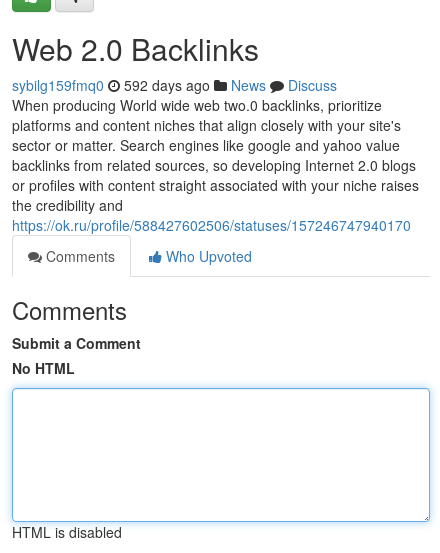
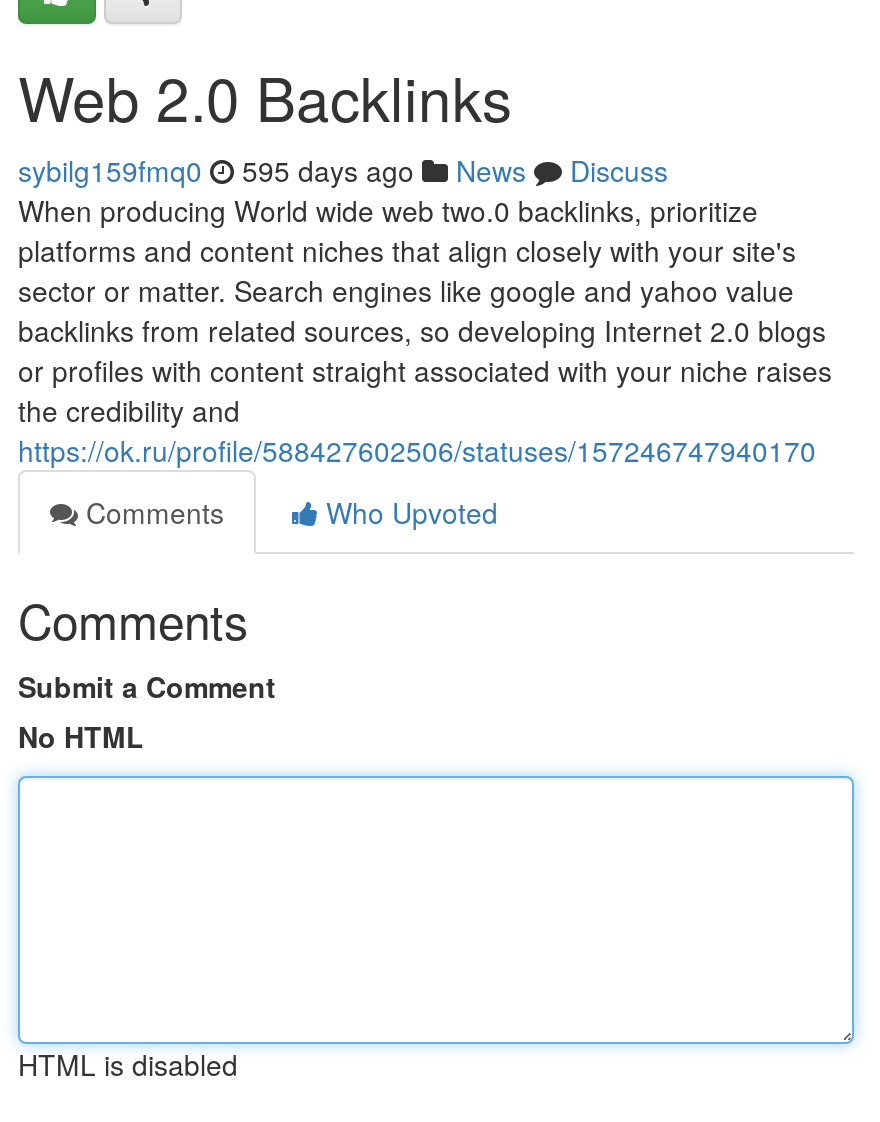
- sybilg159fmq0 592 days ago News Discuss
+ sybilg159fmq0 595 days ago News Discuss
